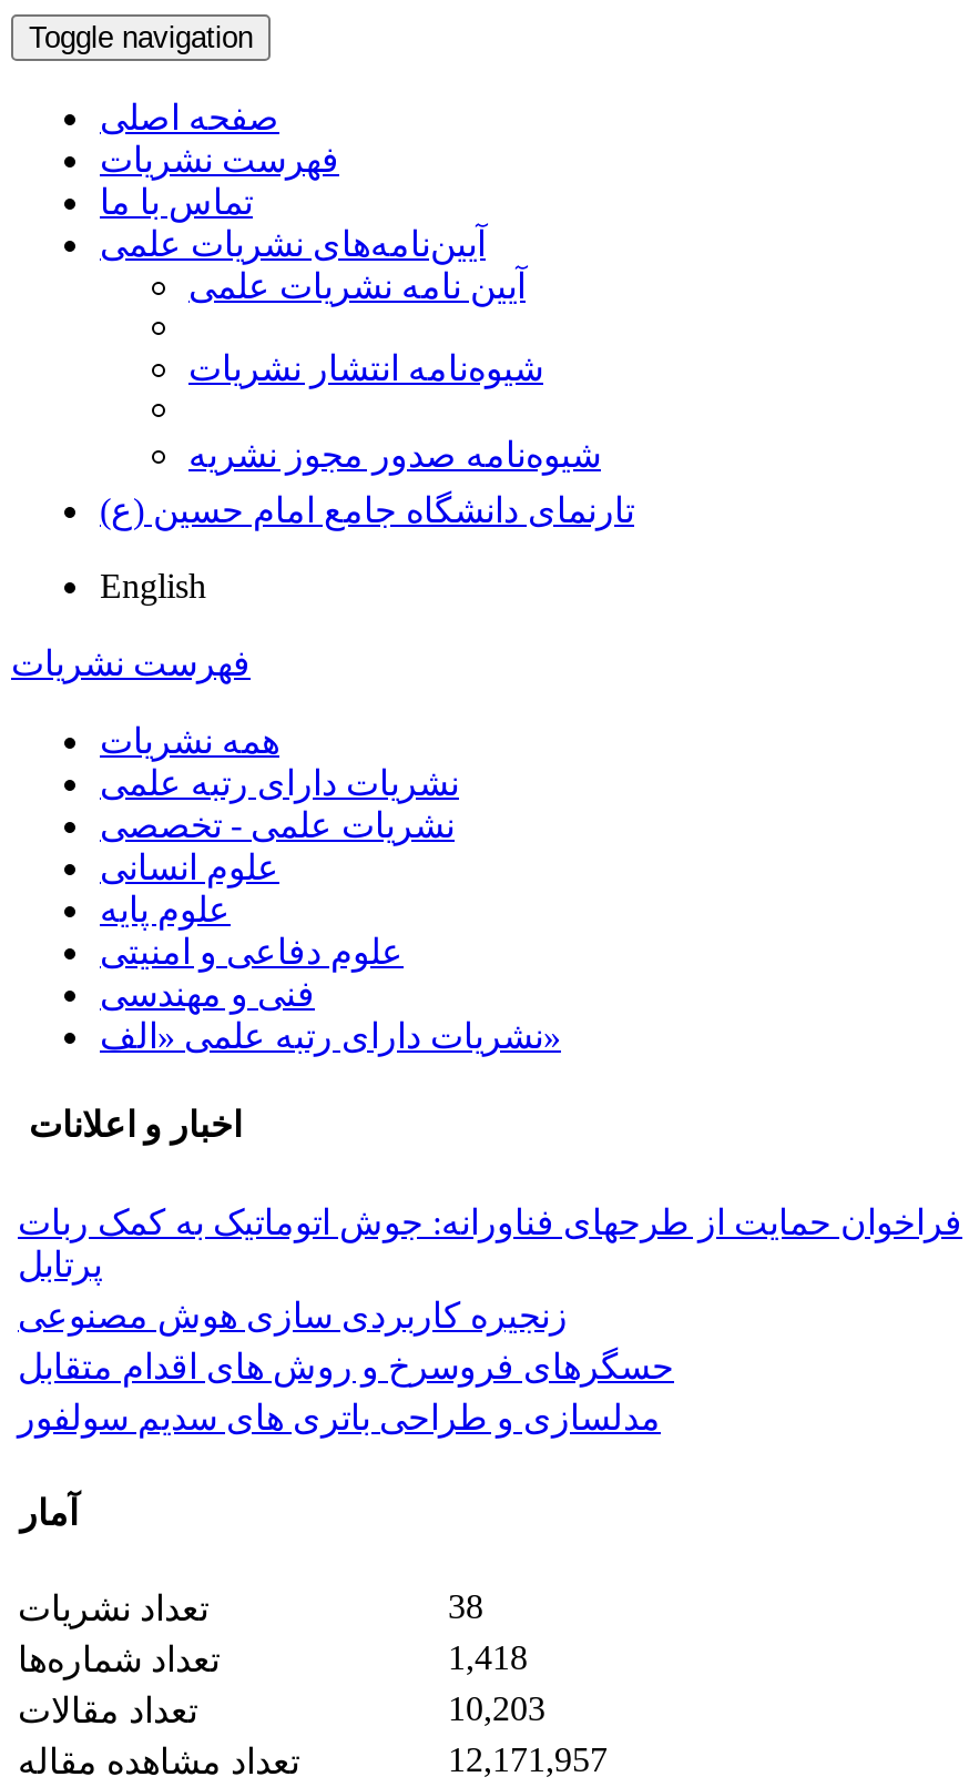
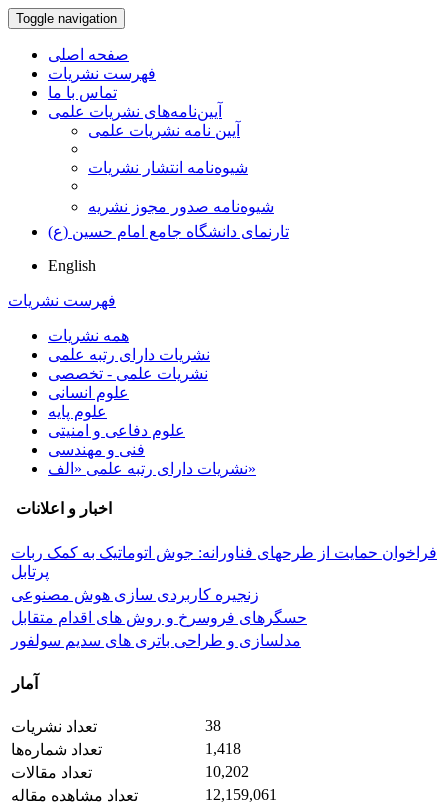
- 10,203
+ 10,202

- 12,171,957
+ 12,159,061
